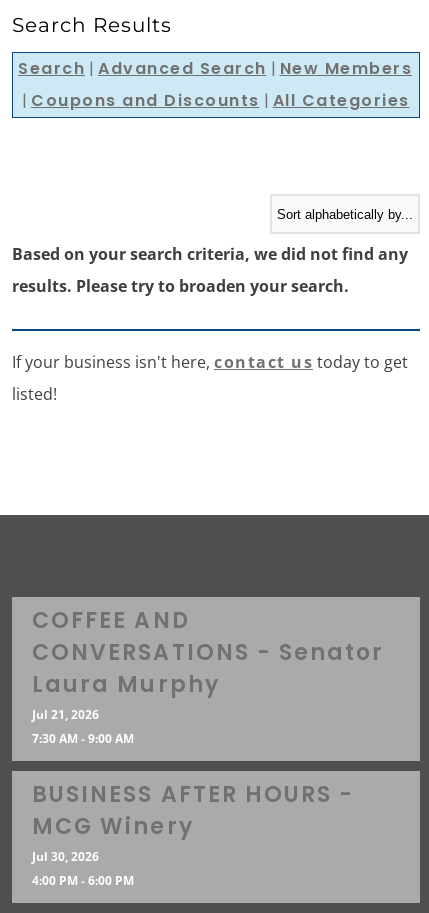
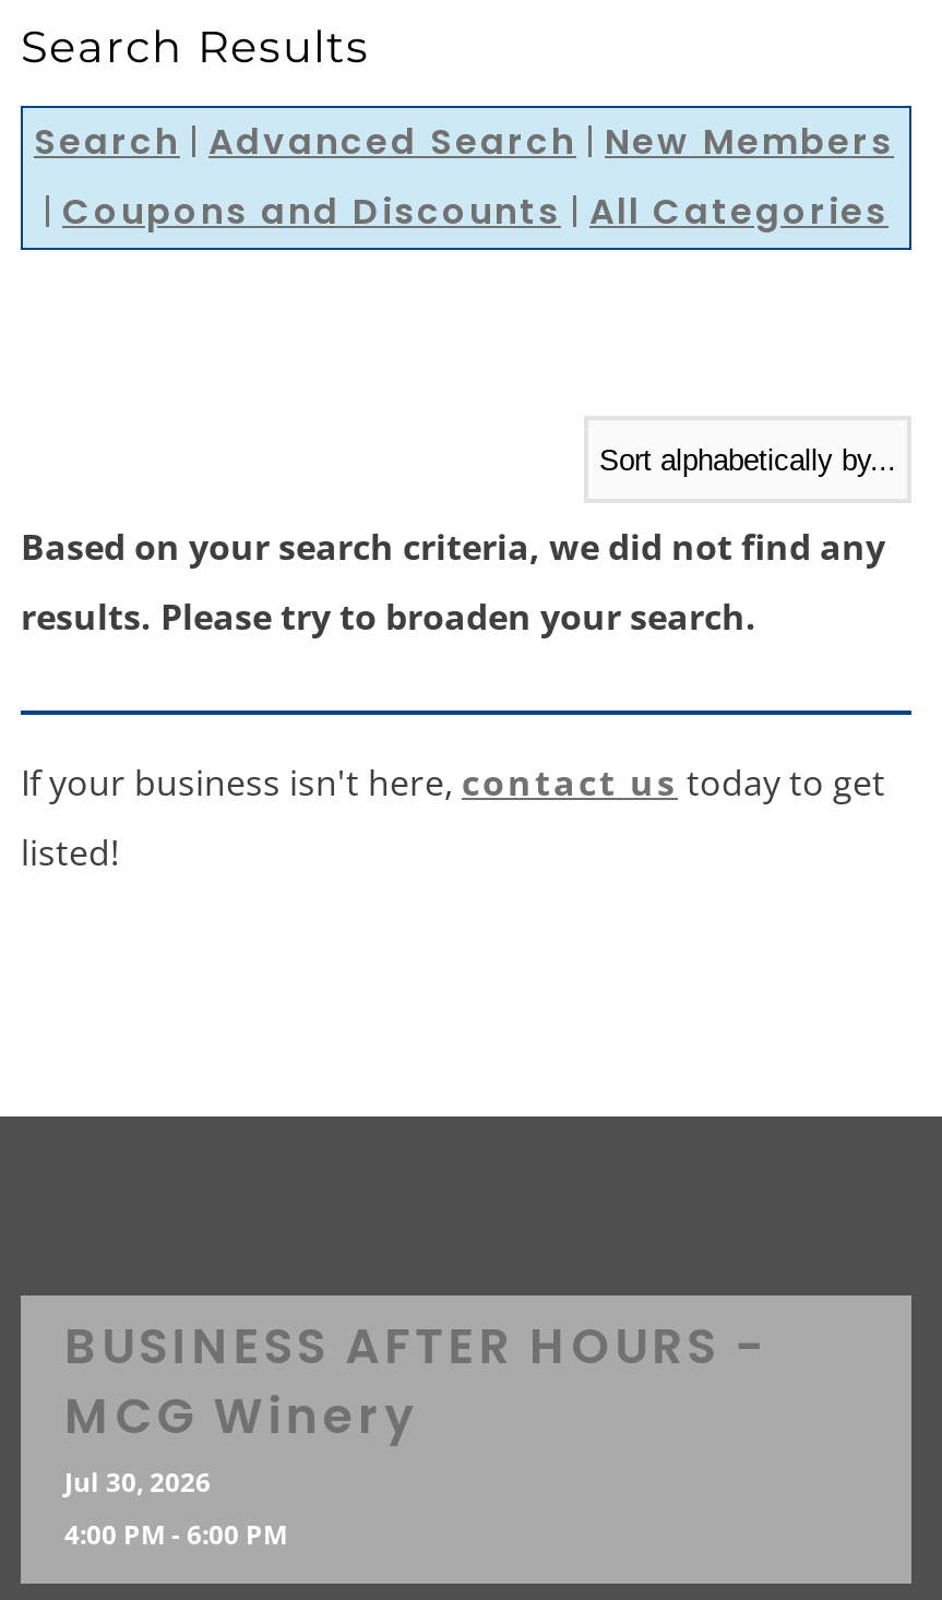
- COFFEE AND
- CONVERSATIONS - Senator
- Laura Murphy
- Jul 21, 2026
- 7:30 AM - 9:00 AM
